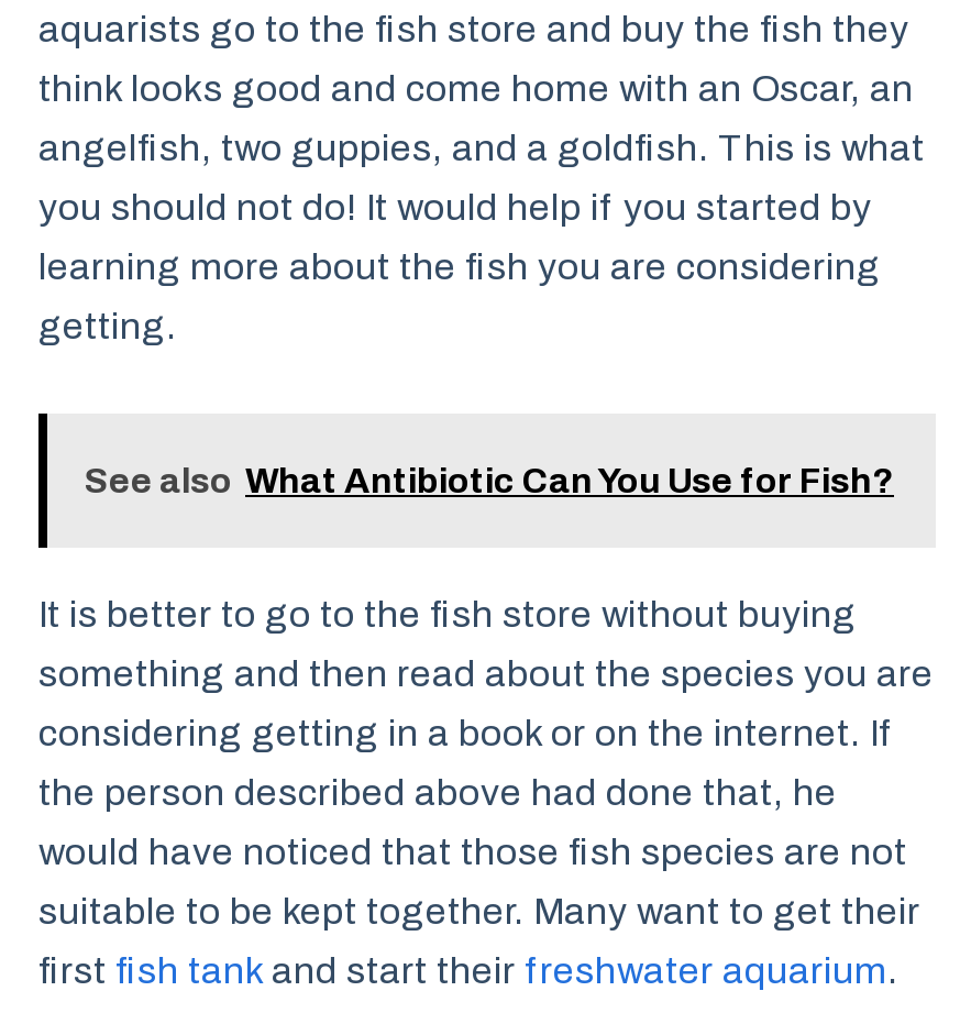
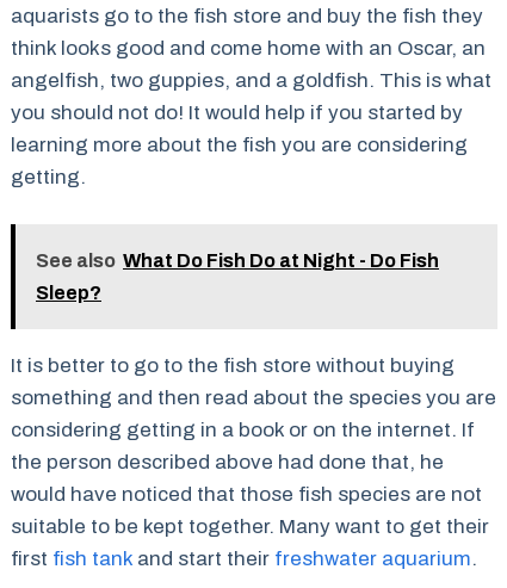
- See also What Antibiotic Can You Use for Fish?
+ See also What Do Fish Do at Night - Do Fish
+ Sleep?
